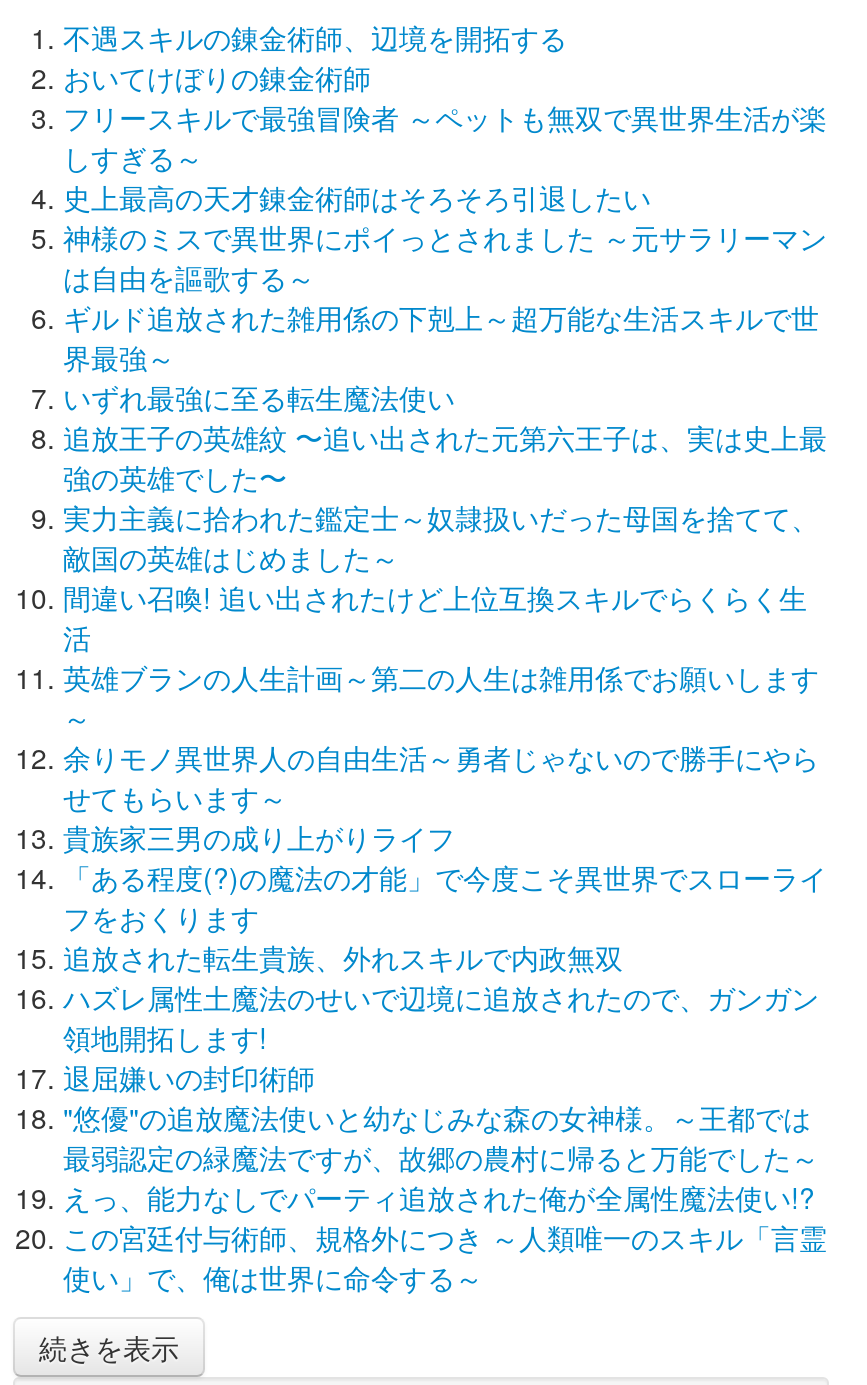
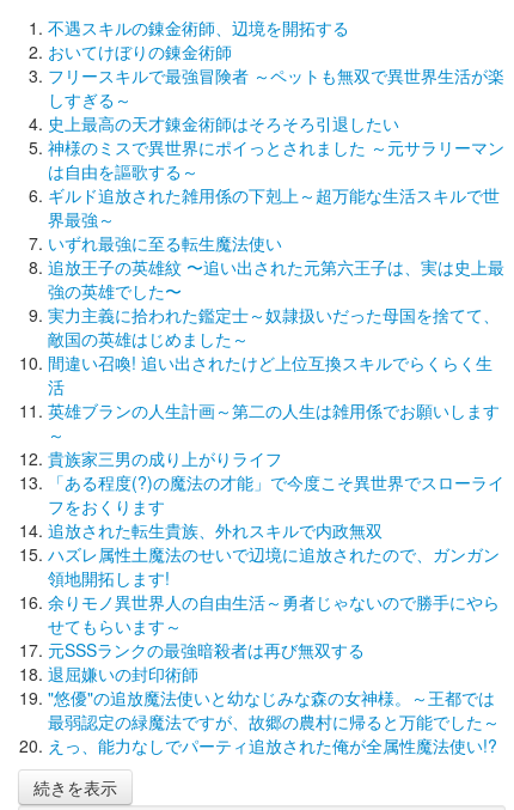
moved down: 余りモノ異世界人の自由生活～勇者じゃないので勝手にやら | せてもらいます～

moved up: 貴族家三男の成り上がりライフ | 「ある程度(?)の魔法の才能」で今度こそ異世界でスローライ | フをおくります | 追放された転生貴族、外れスキルで内政無双 | ハズレ属性土魔法のせいで辺境に追放されたので、ガンガン | 領地開拓します!

+ 元SSSランクの最強暗殺者は再び無双する

moved down: 退屈嫌いの封印術師 | "悠優"の追放魔法使いと幼なじみな森の女神様。～王都では | 最弱認定の緑魔法ですが、故郷の農村に帰ると万能でした～ | えっ、能力なしでパーティ追放された俺が全属性魔法使い!?

- この宮廷付与術師、規格外につき ～人類唯一のスキル「言霊
- 使い」で、俺は世界に命令する～
